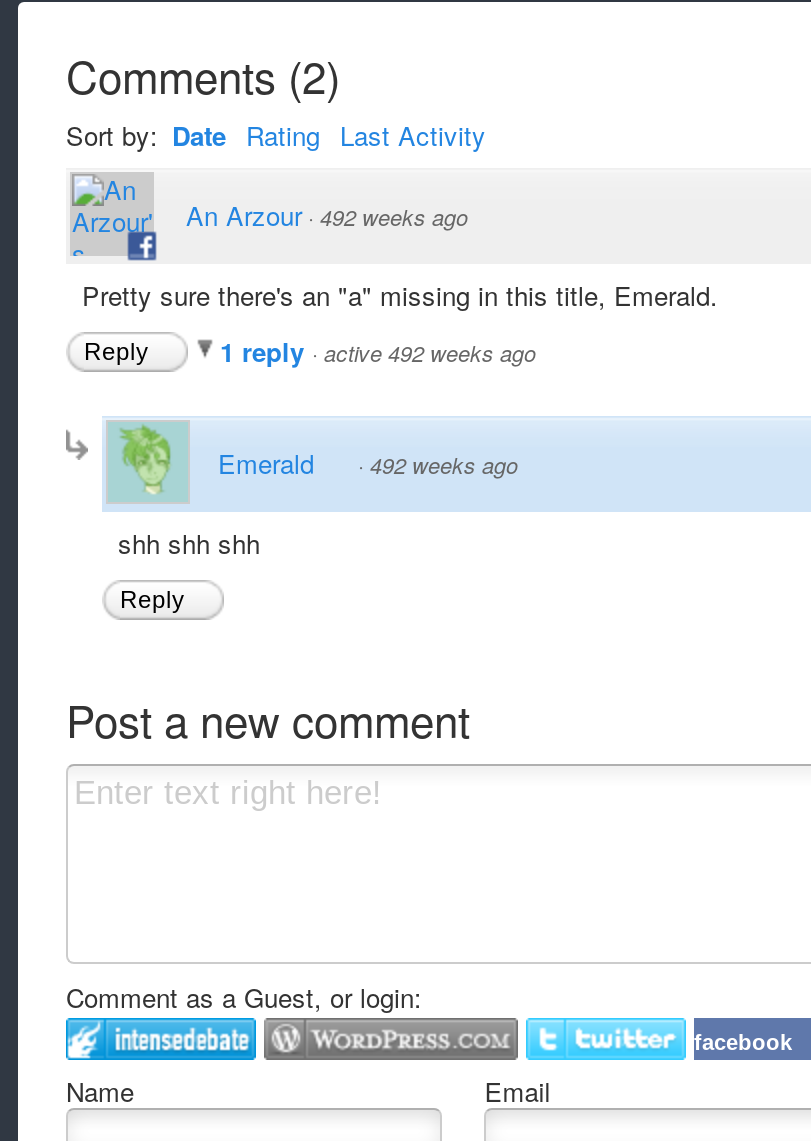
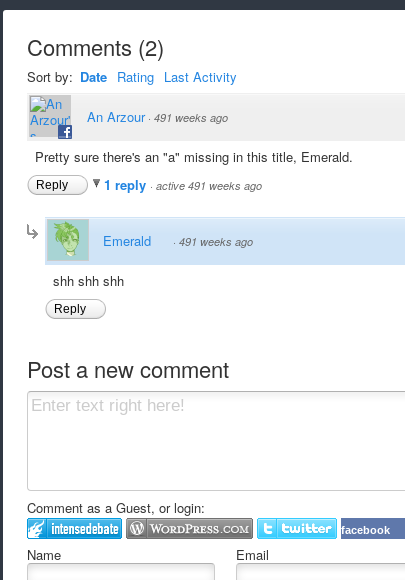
- An Arzour · 492 weeks ago
+ An Arzour · 491 weeks ago

- 1 reply · active 492 weeks ago
+ 1 reply · active 491 weeks ago

- Emerald · 492 weeks ago
+ Emerald · 491 weeks ago
